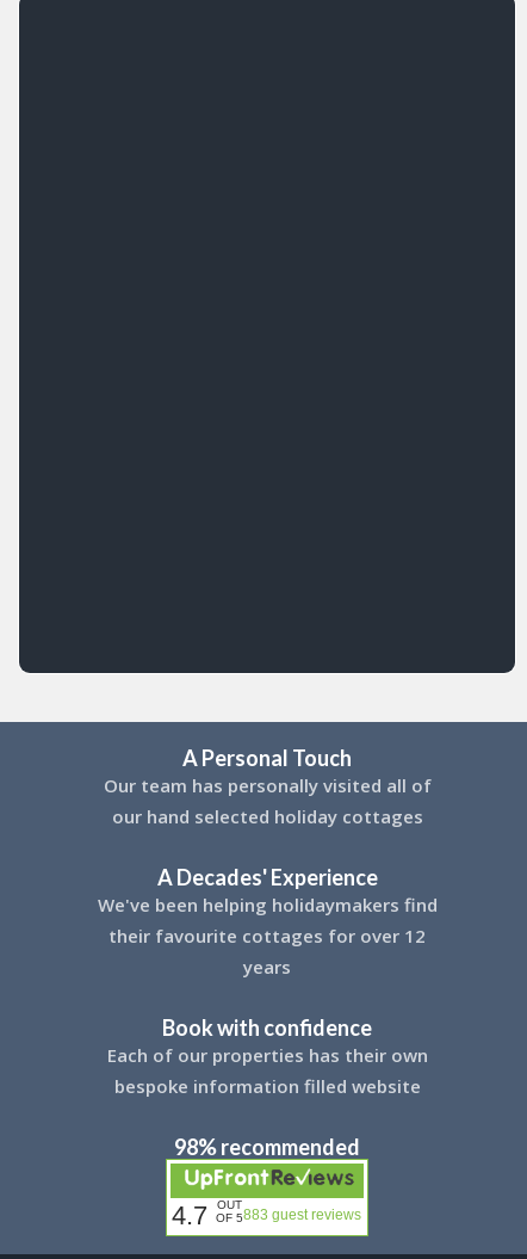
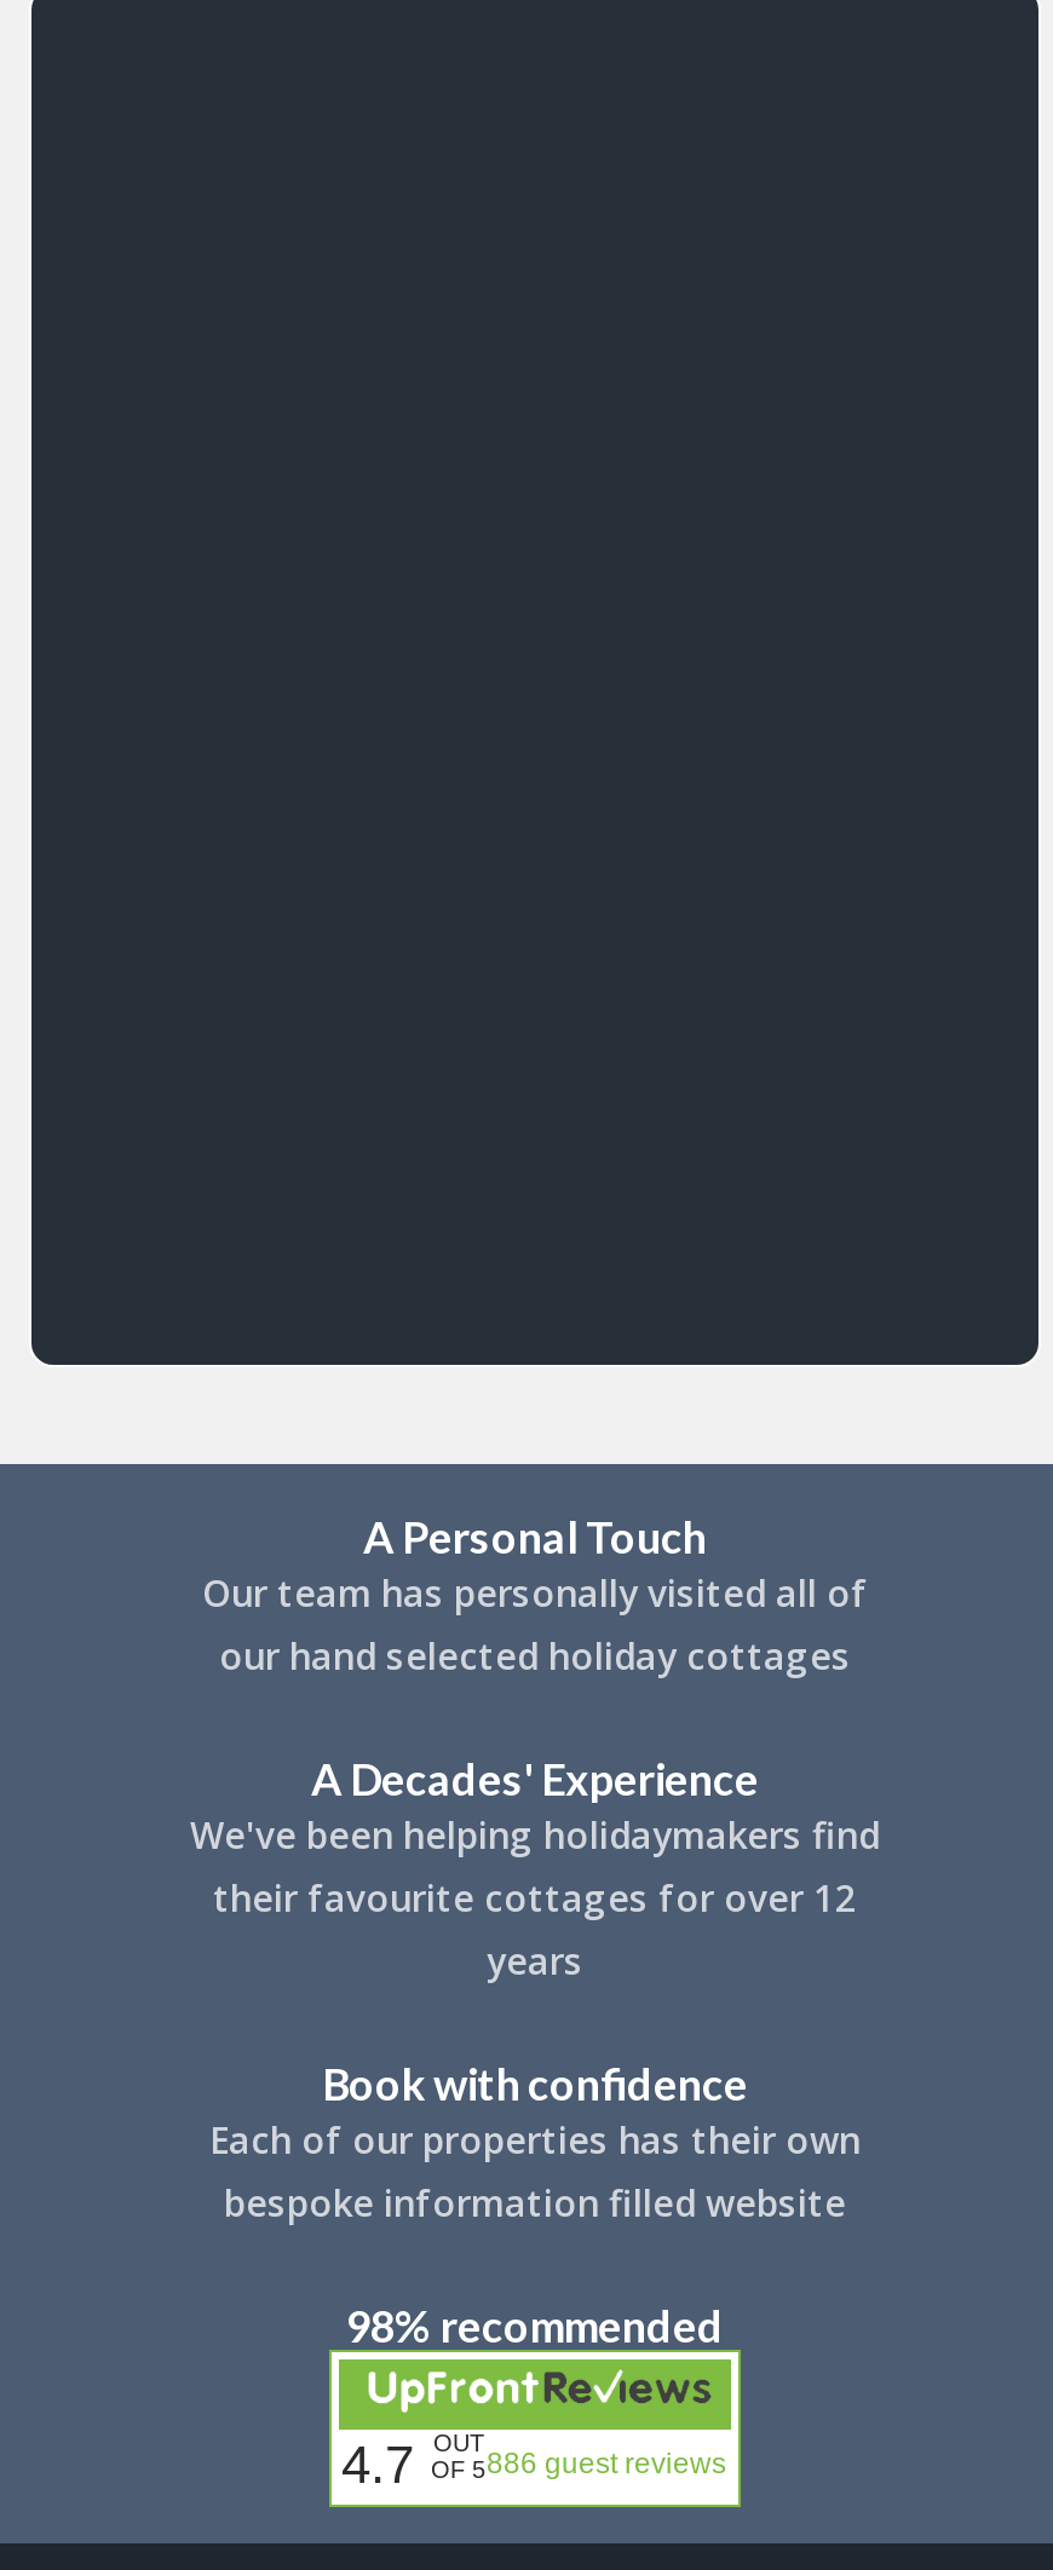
- OF 5883 guest reviews
+ OF 5886 guest reviews
